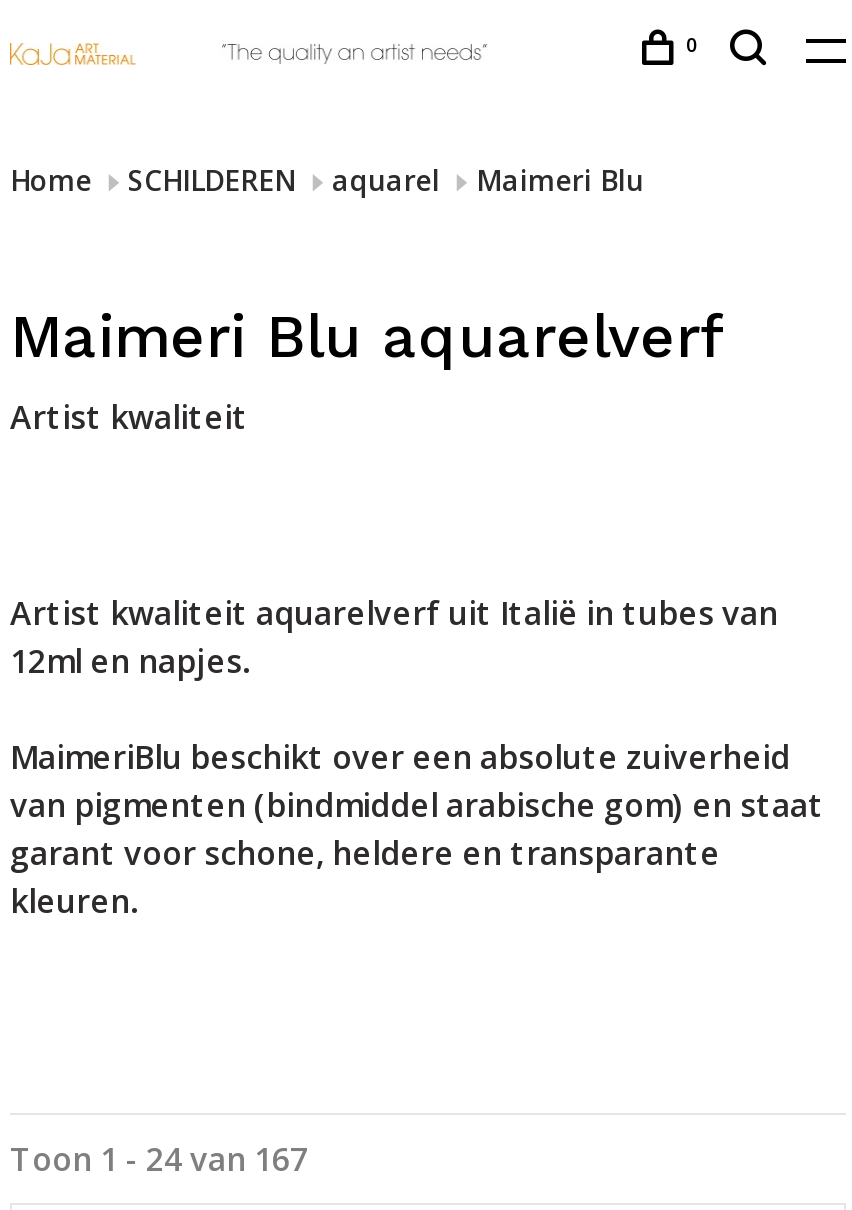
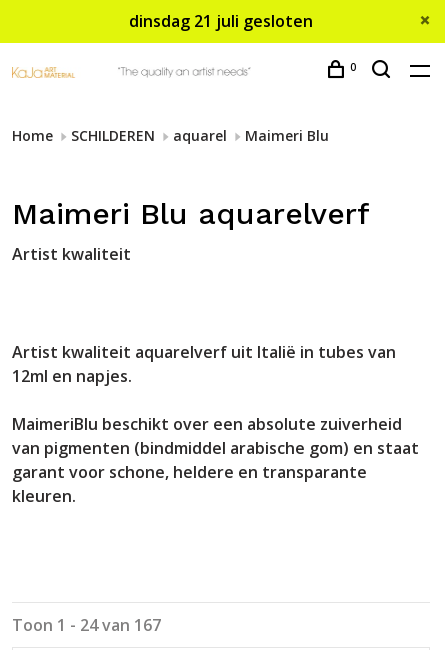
+ dinsdag 21 juli gesloten
